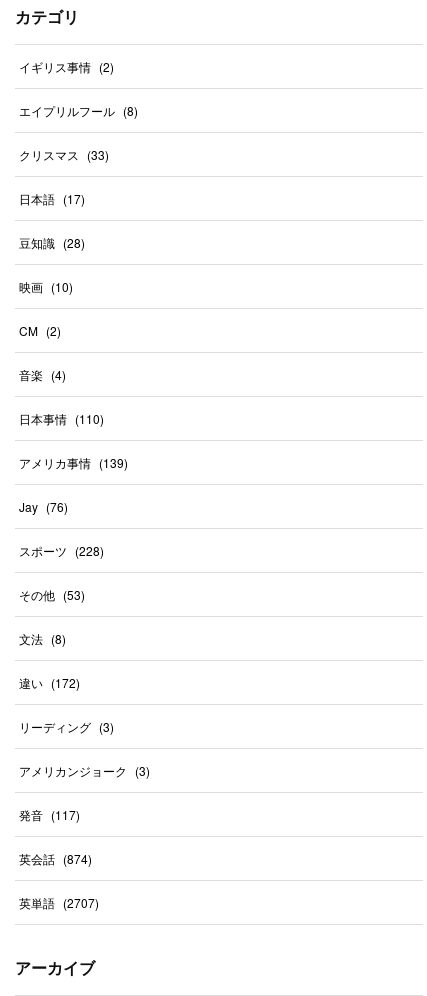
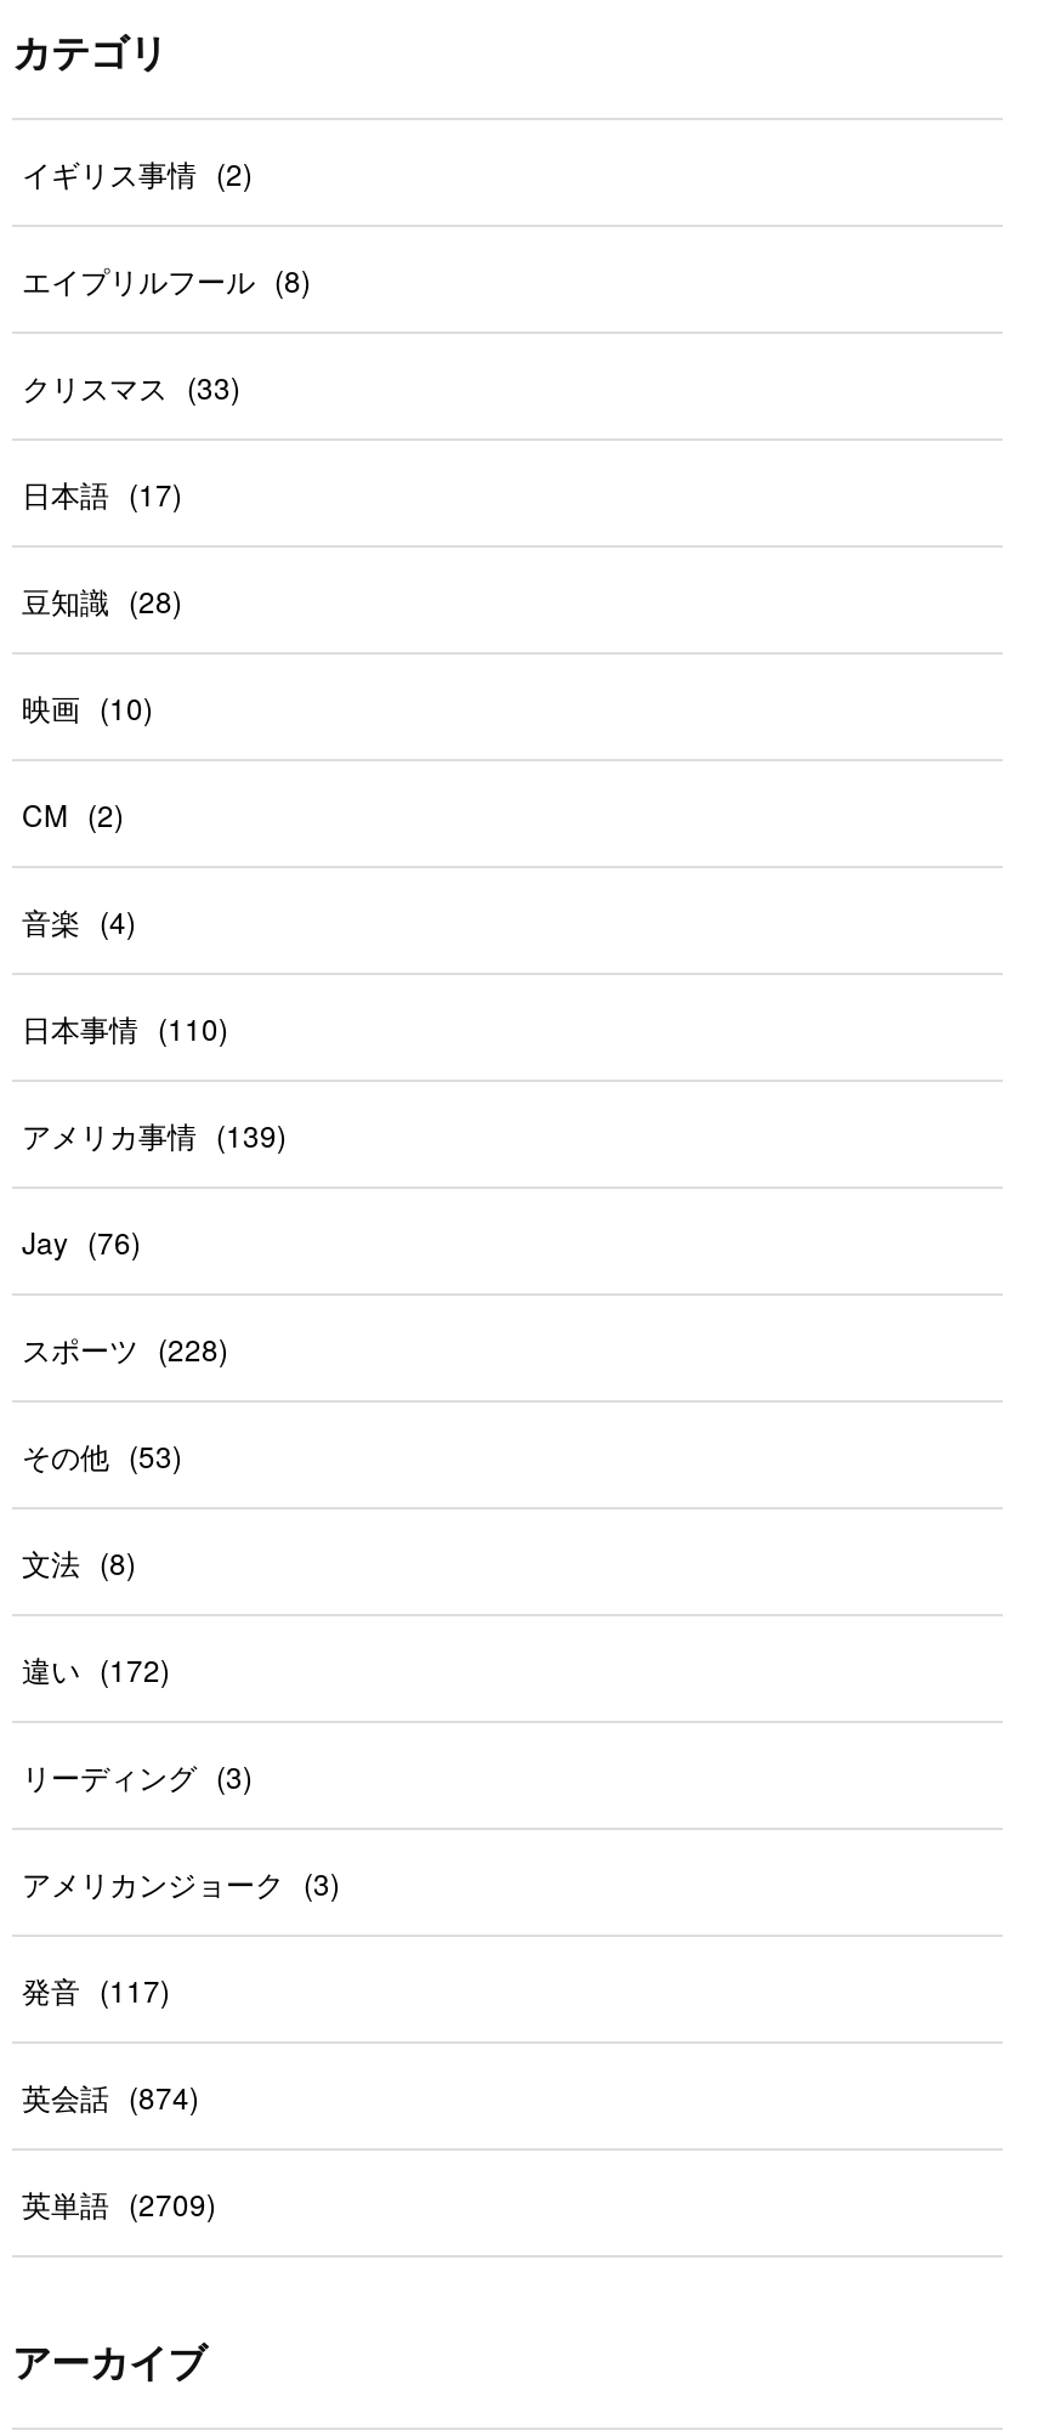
- 英単語 (2707)
+ 英単語 (2709)
